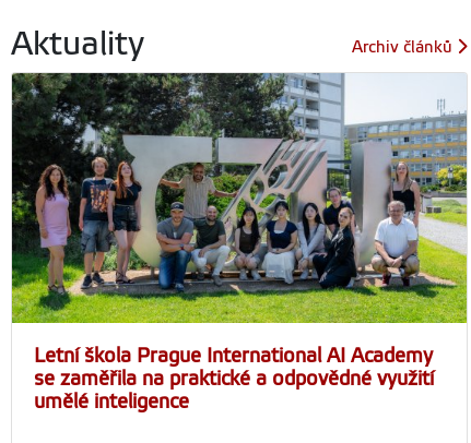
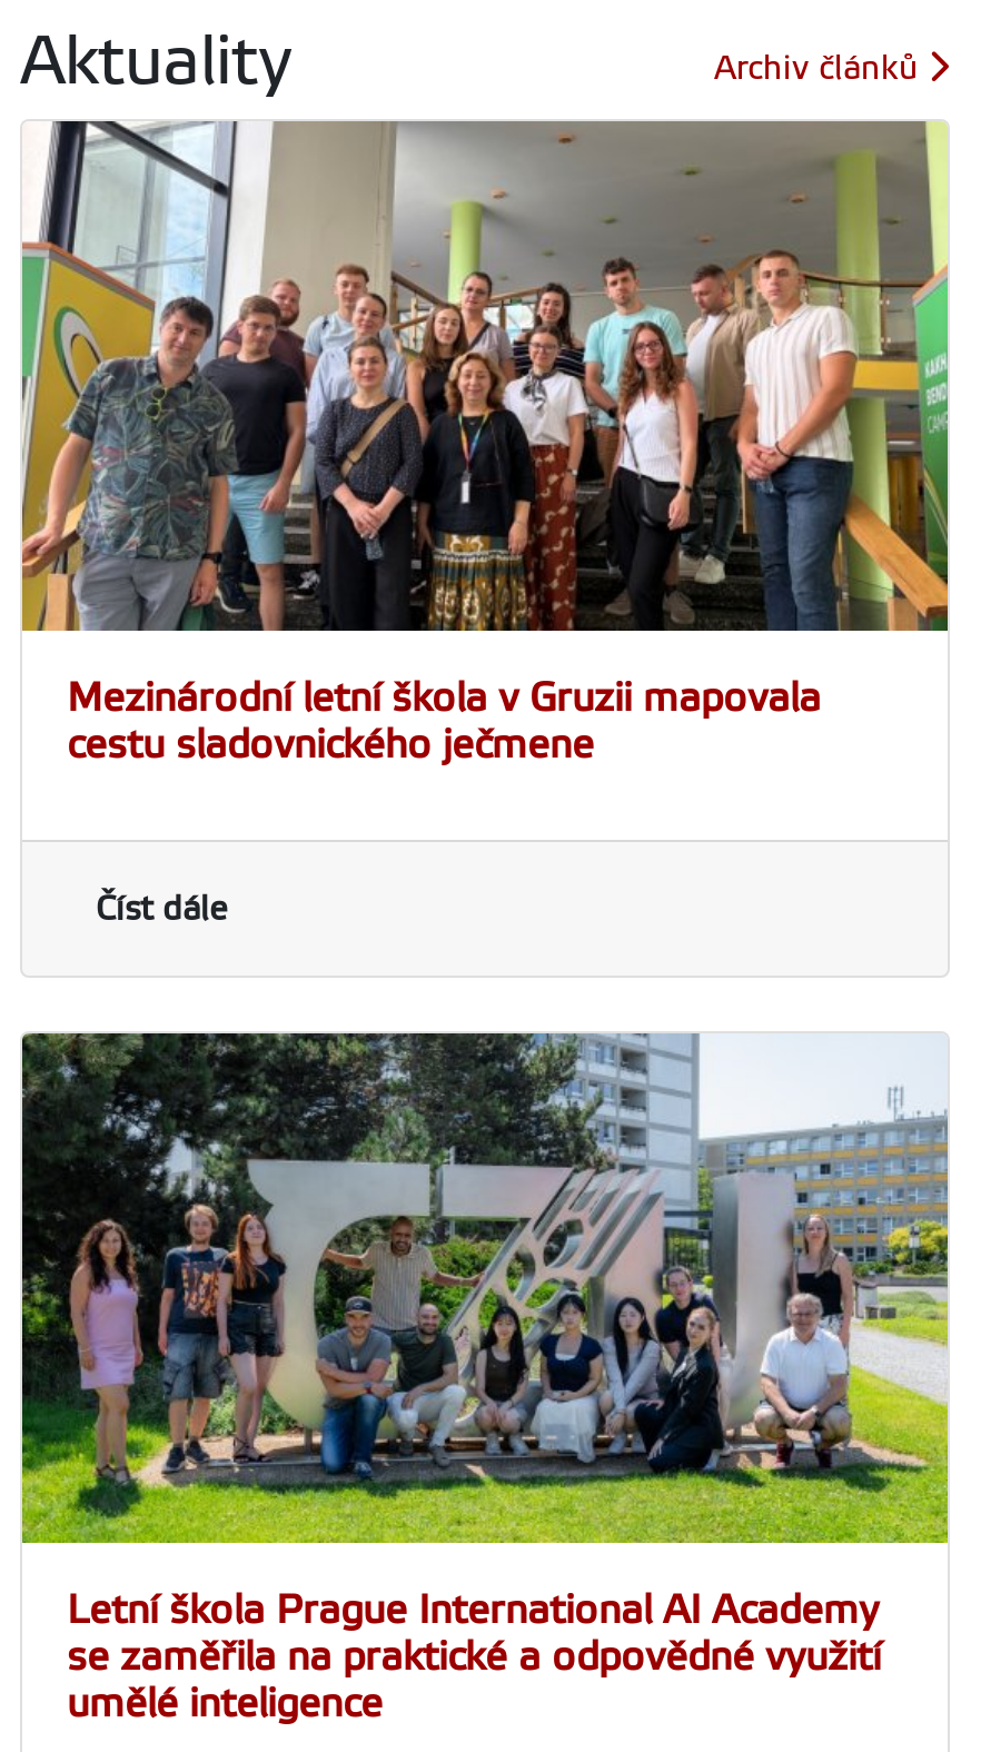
+ [image]
+ Mezinárodní letní škola v Gruzii mapovala
+ cestu sladovnického ječmene

+ Číst dále
